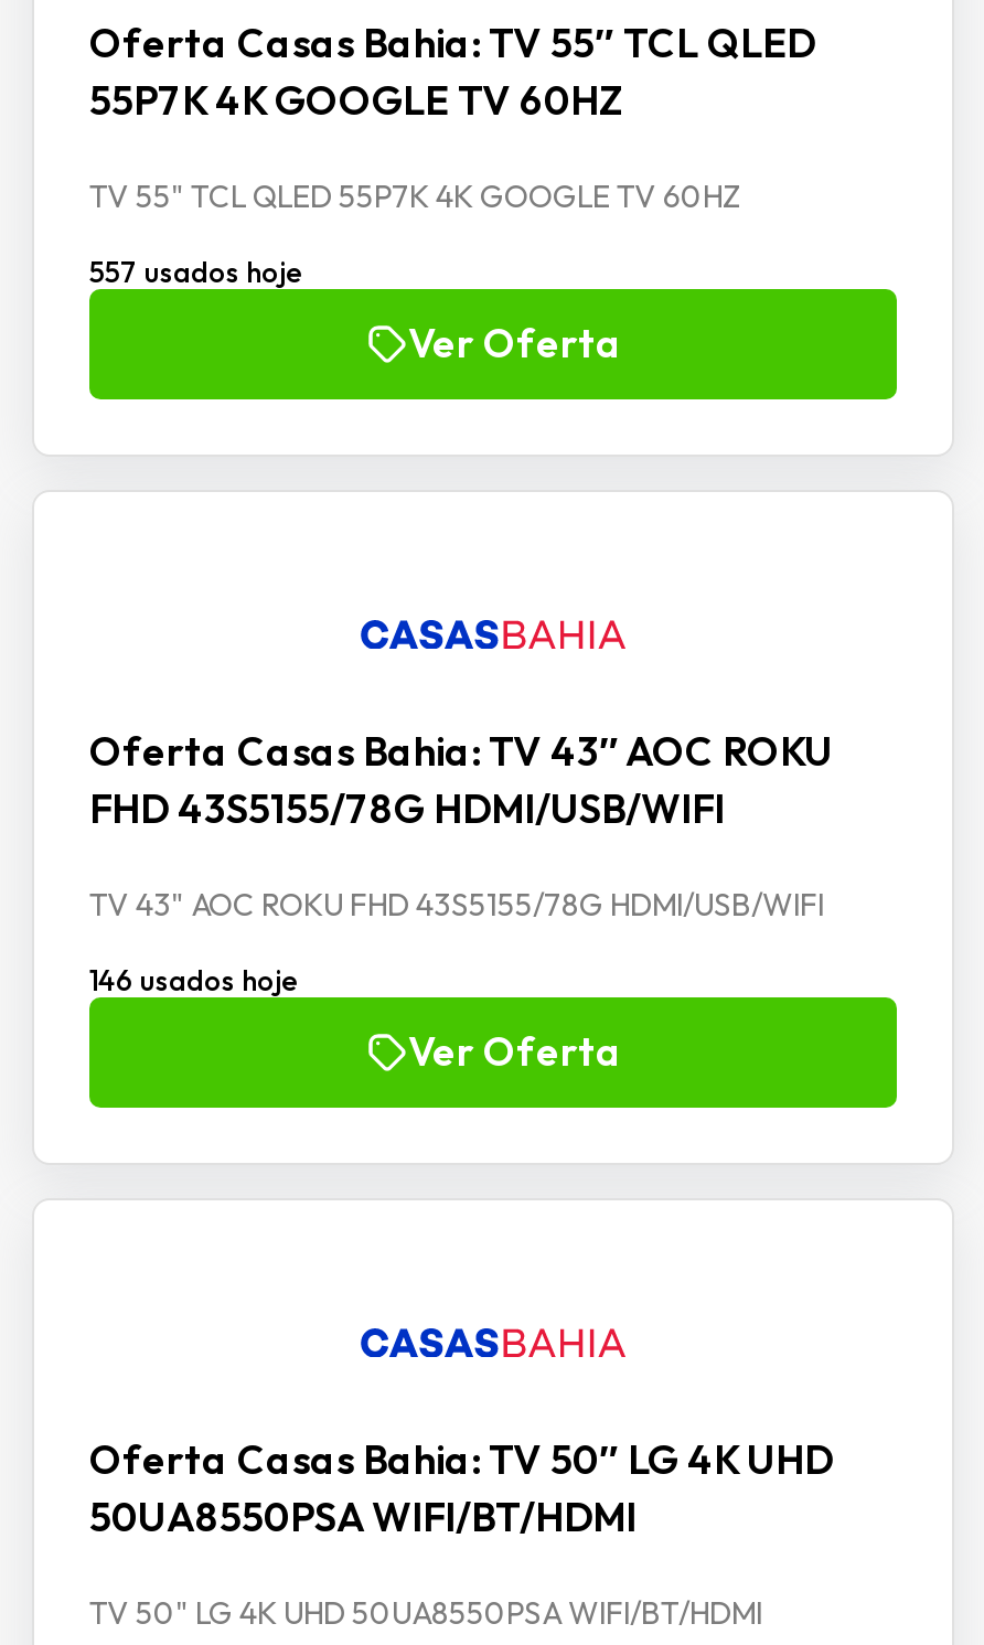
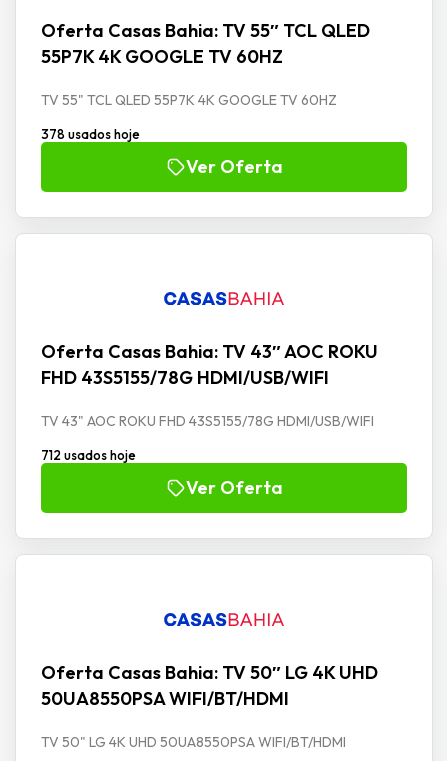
- 557 usados hoje
+ 378 usados hoje

- 146 usados hoje
+ 712 usados hoje
